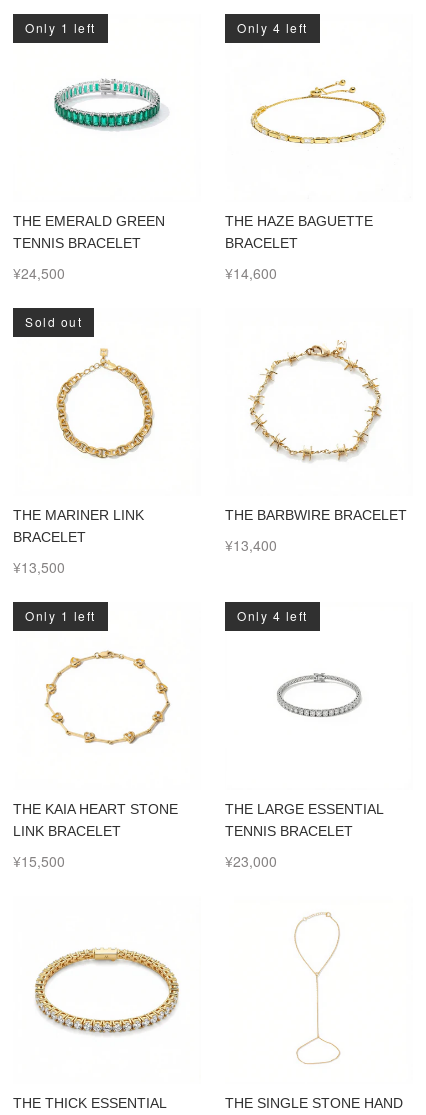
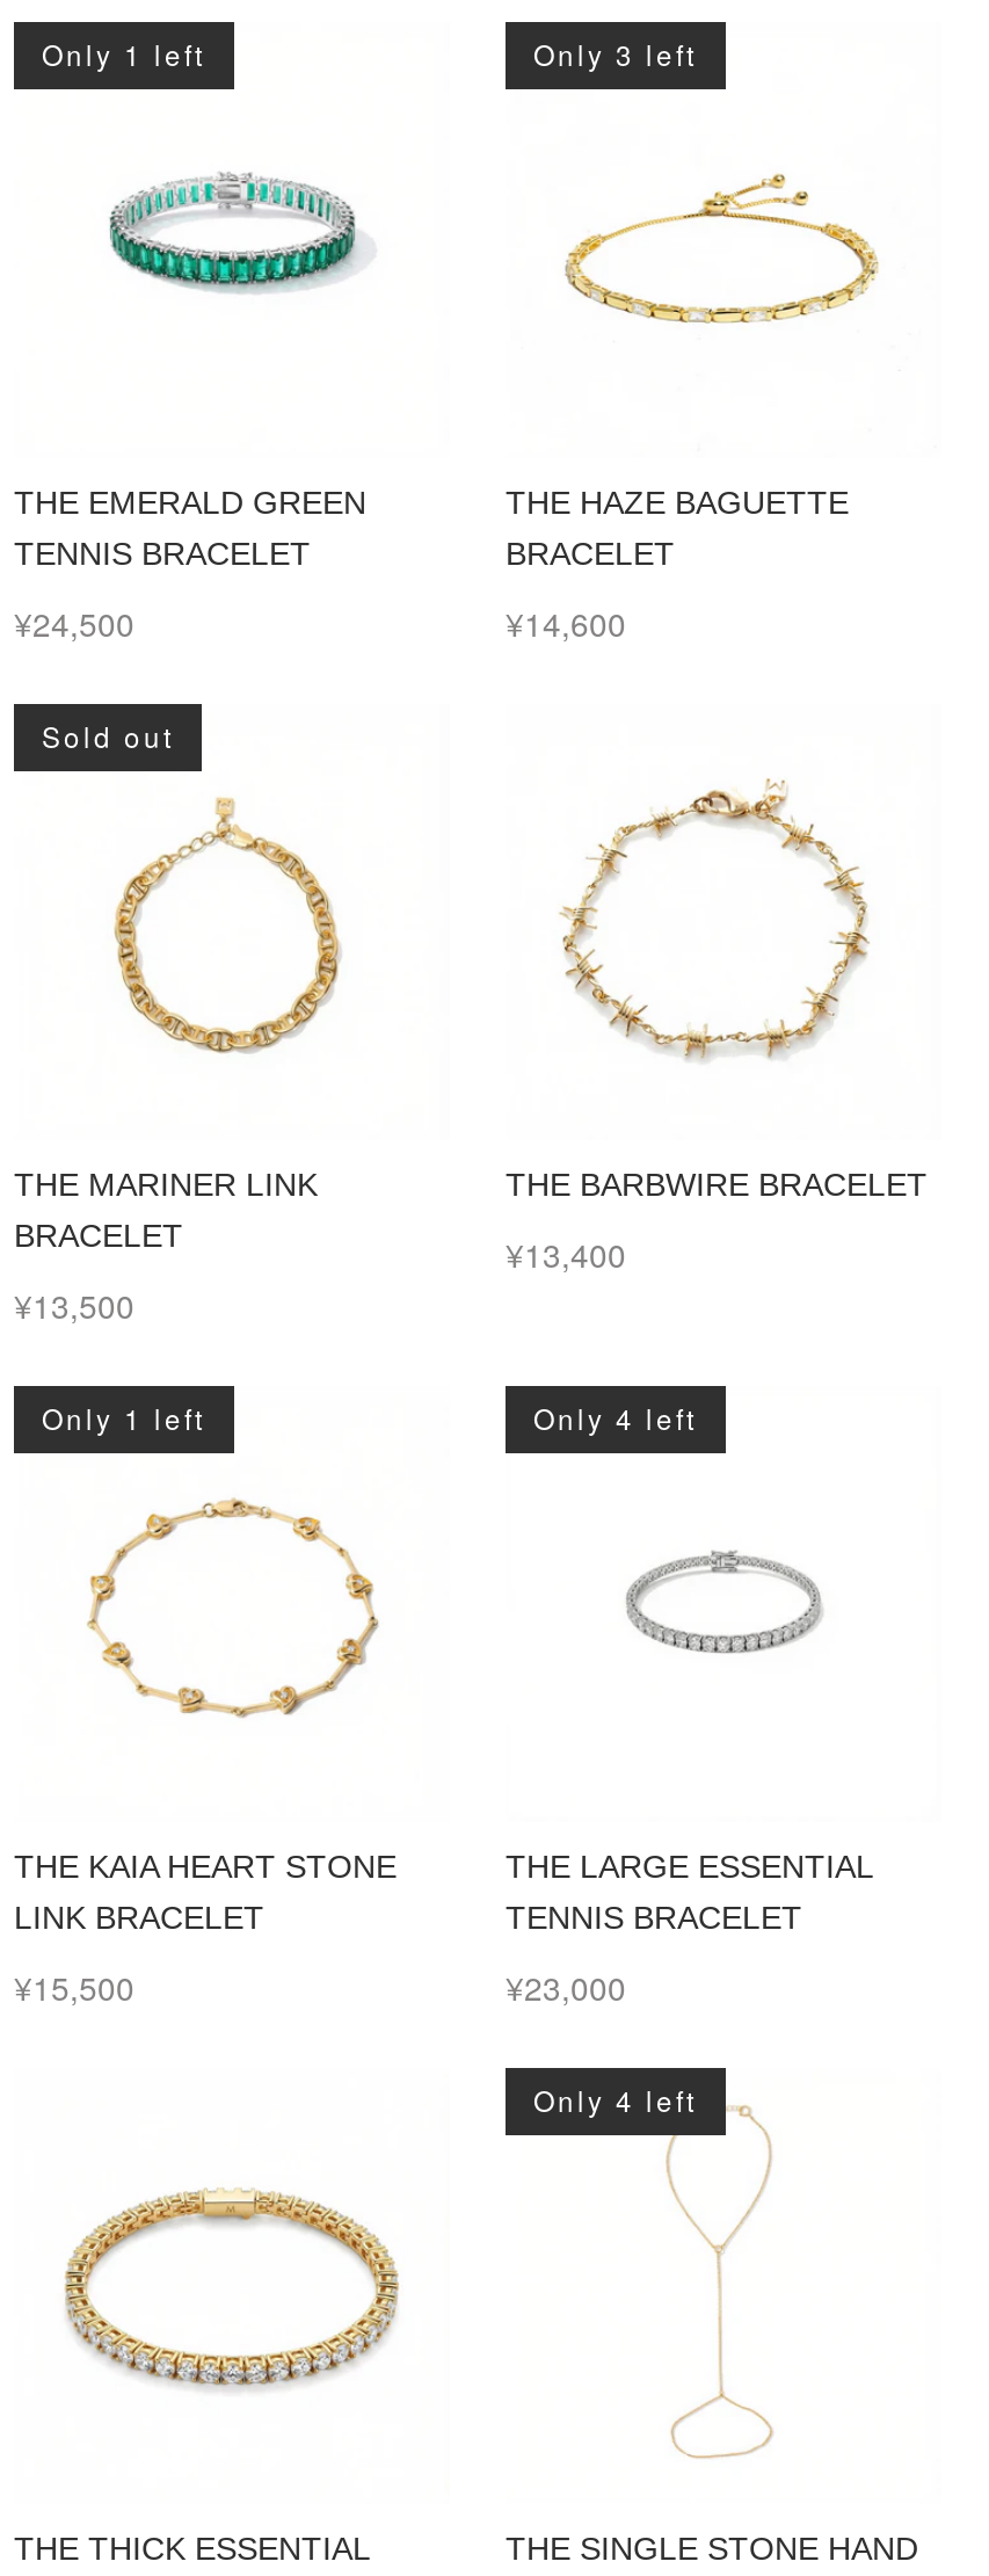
- Only 4 left
+ Only 3 left

+ Only 4 left
